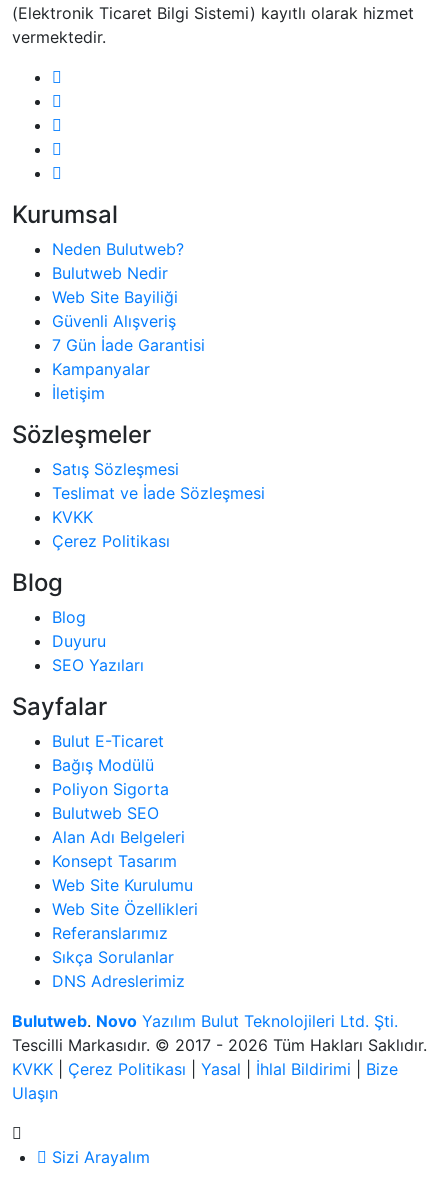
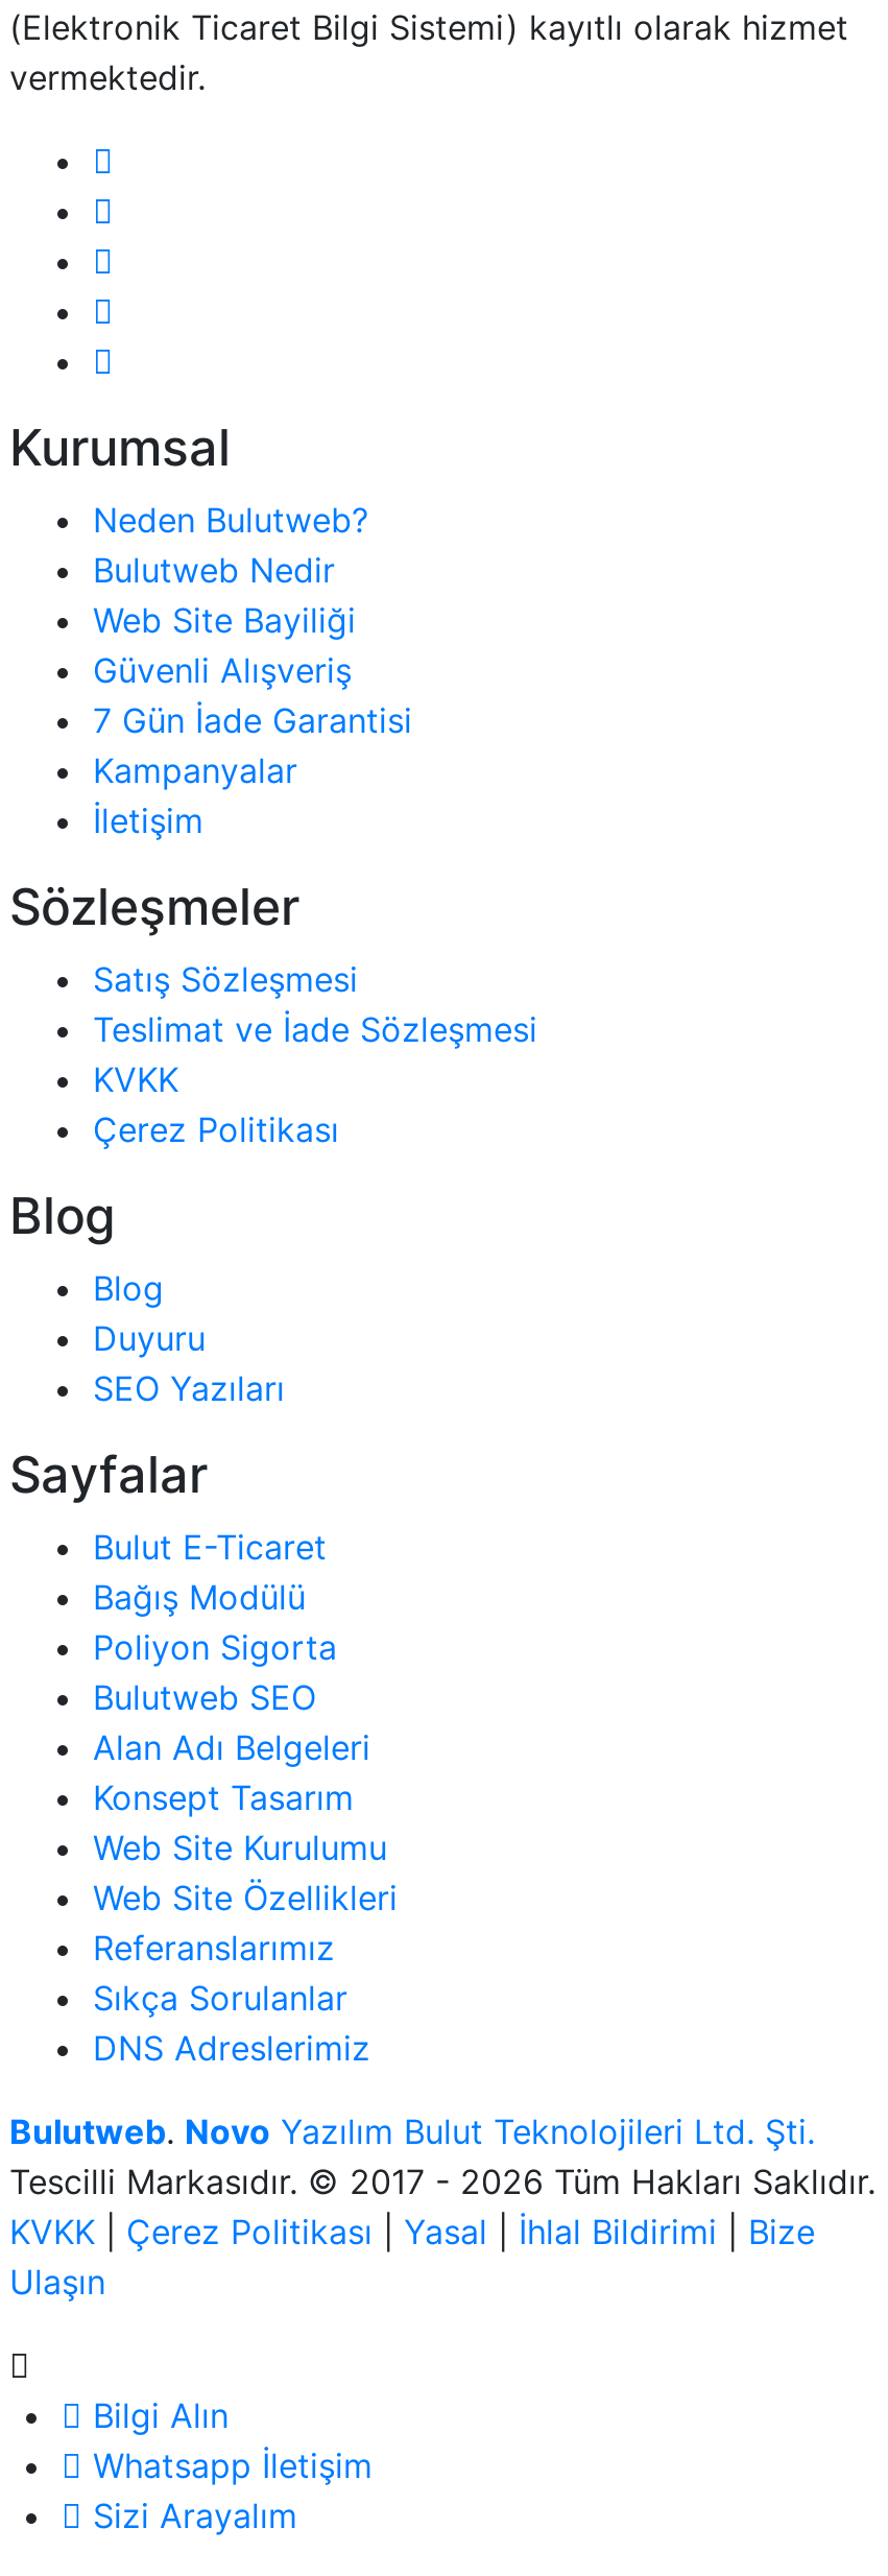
+ Bilgi Alın
+ Whatsapp İletişim
